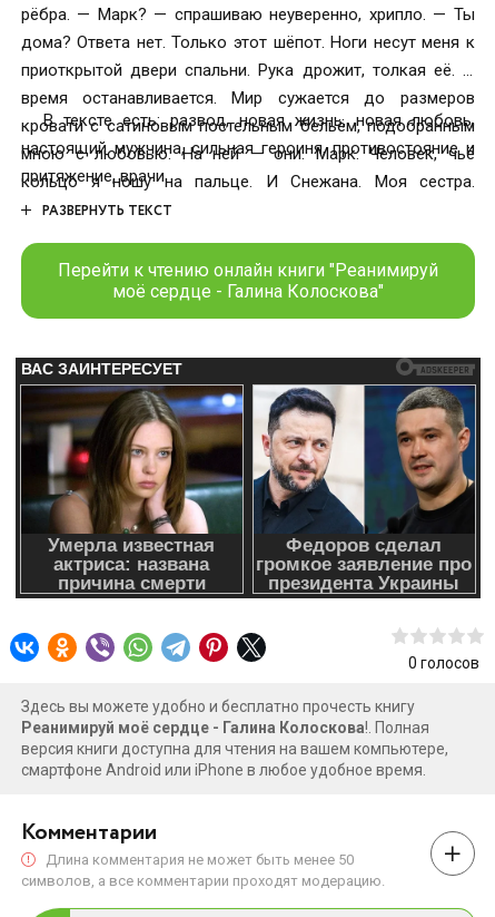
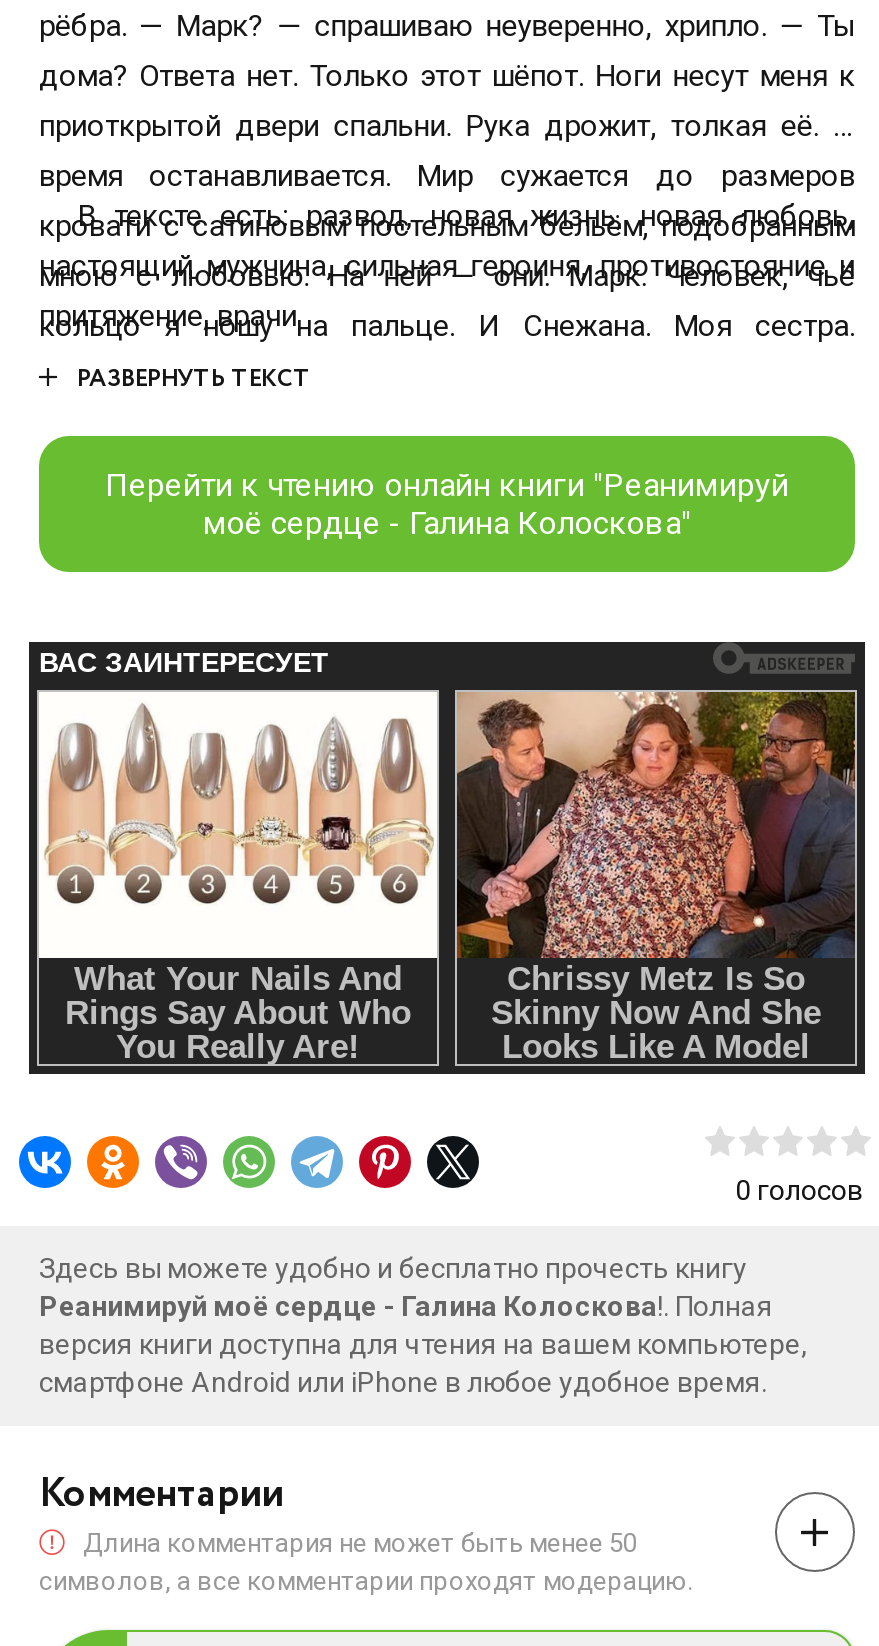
- [image]
+ [image]

- [image]
+ [image]
